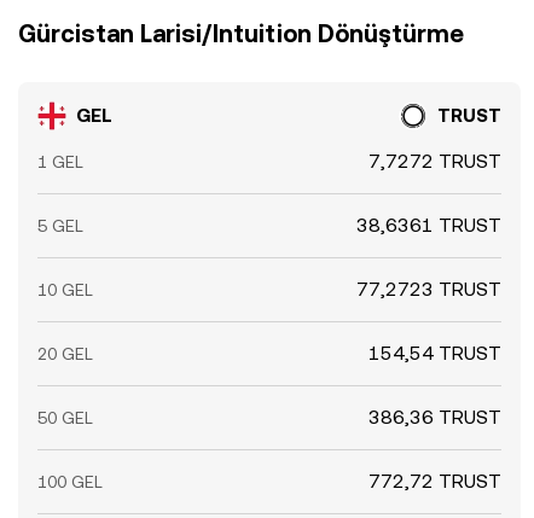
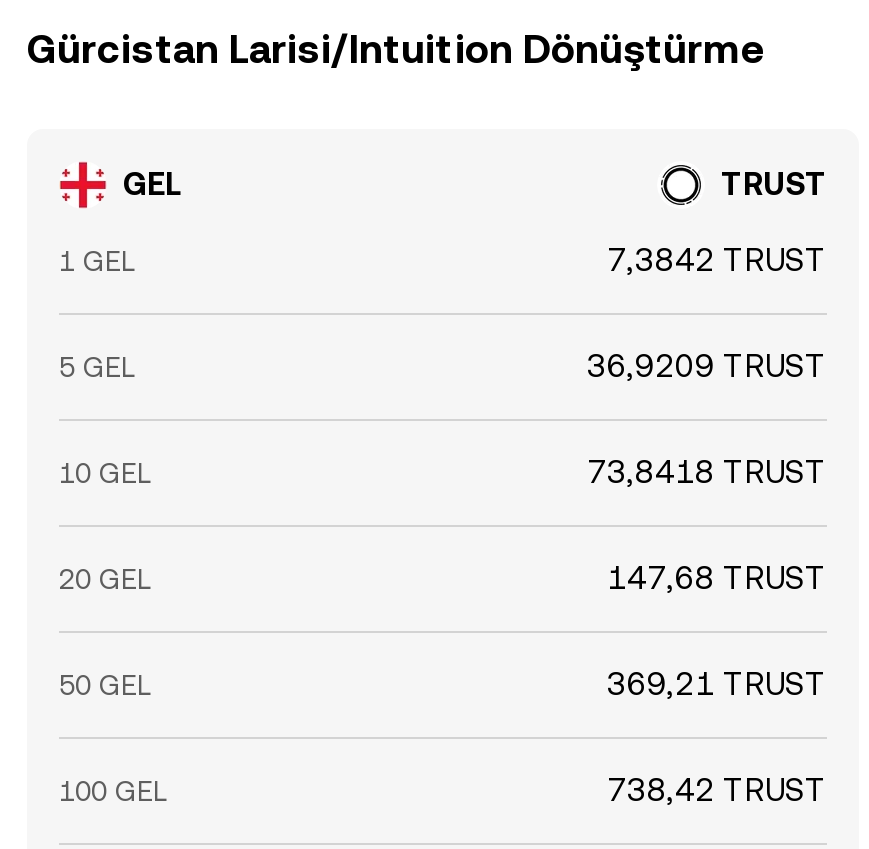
- 7,7272 TRUST
+ 7,3842 TRUST

- 38,6361 TRUST
+ 36,9209 TRUST

- 77,2723 TRUST
+ 73,8418 TRUST

- 154,54 TRUST
+ 147,68 TRUST

- 386,36 TRUST
+ 369,21 TRUST

- 772,72 TRUST
+ 738,42 TRUST
